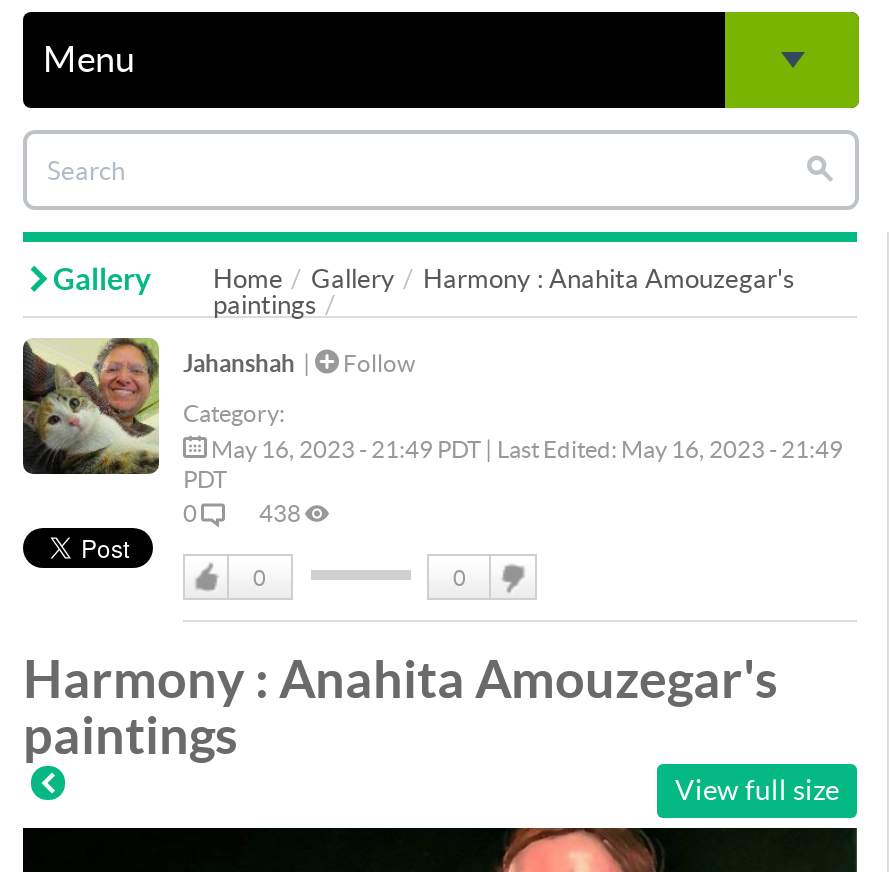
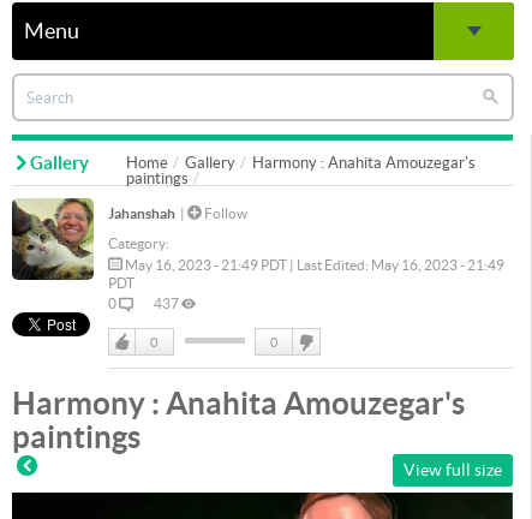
- 438
+ 437
